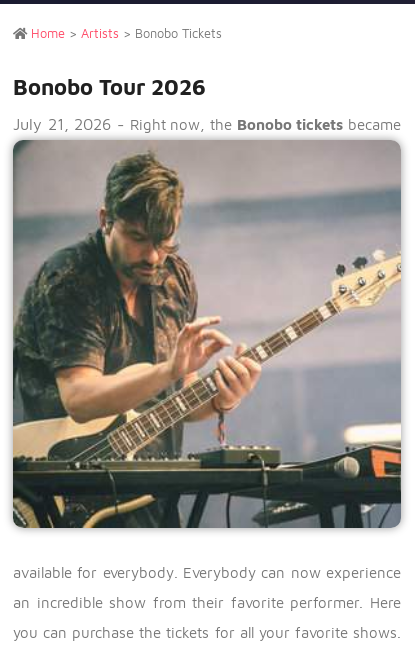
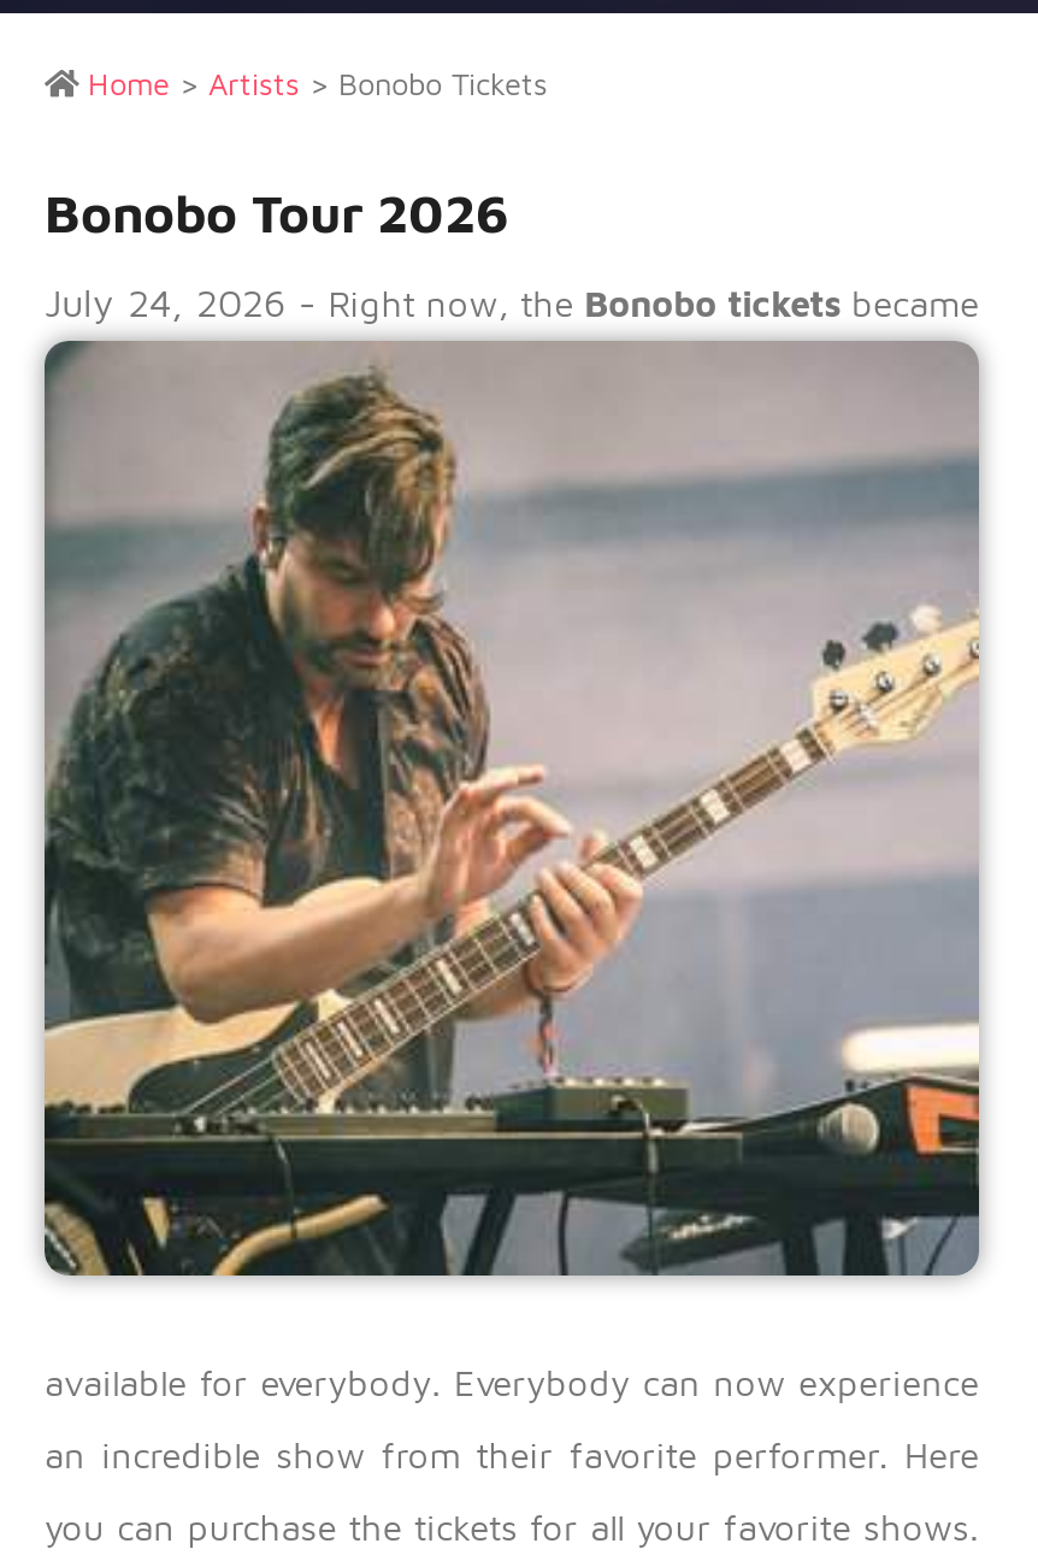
- July 21, 2026 - Right now, the Bonobo tickets became
+ July 24, 2026 - Right now, the Bonobo tickets became
